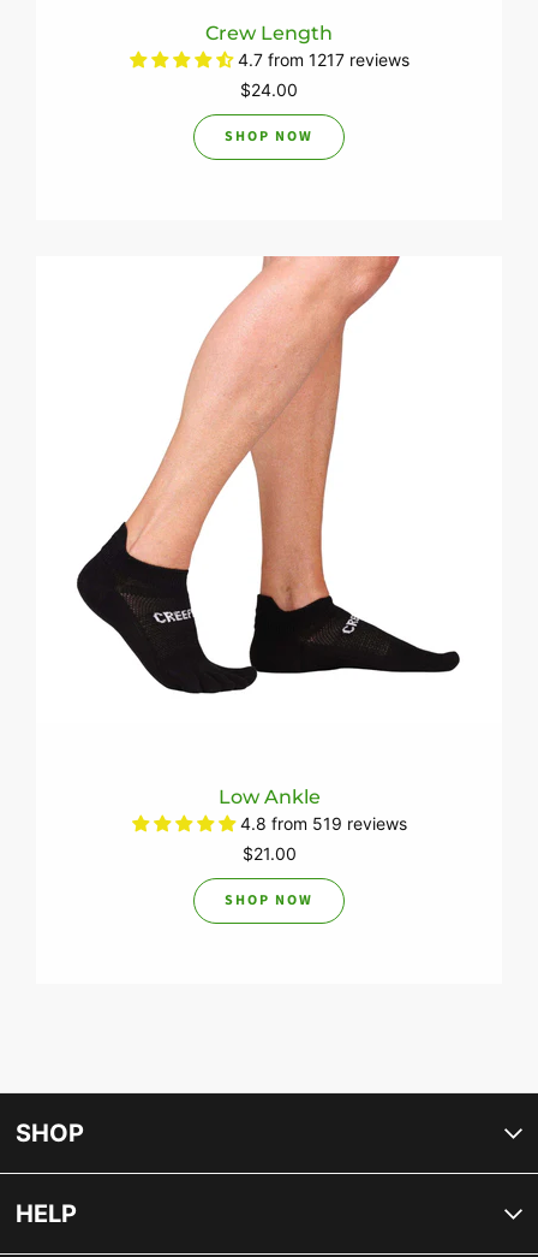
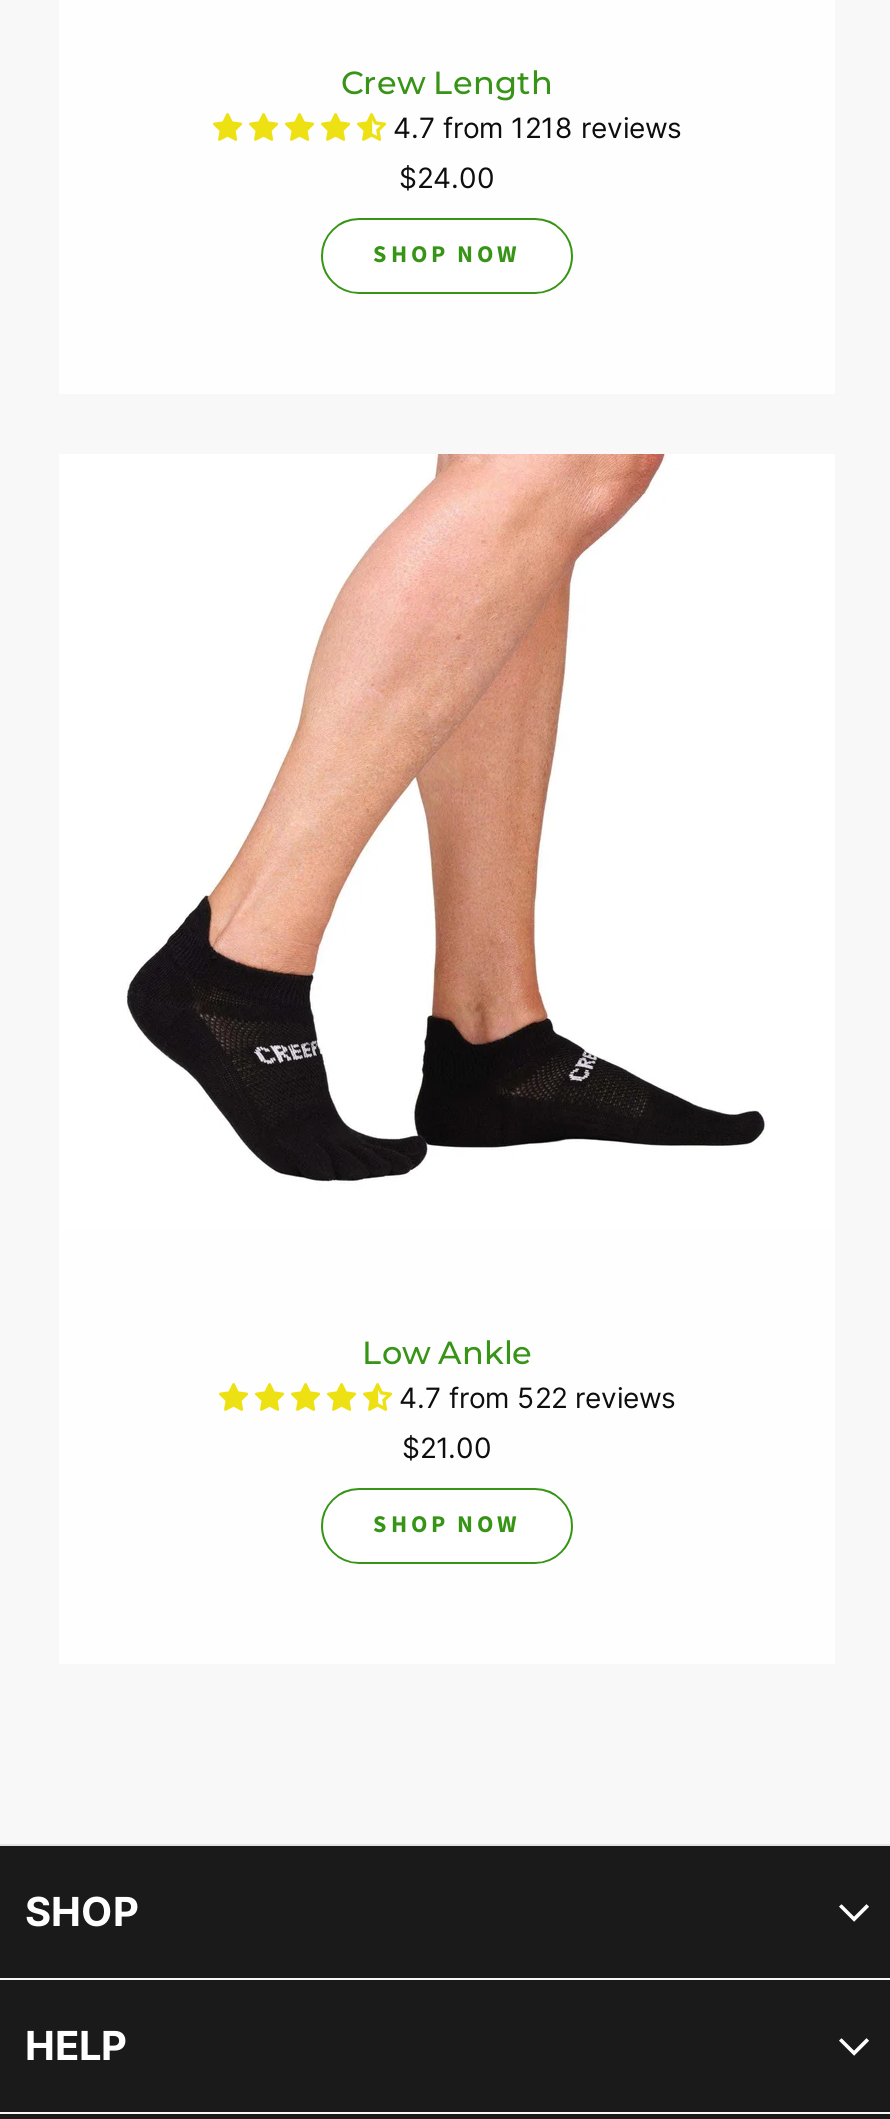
- 4.7 from 1217 reviews
+ 4.7 from 1218 reviews

- 4.8 from 519 reviews
+ 4.7 from 522 reviews
